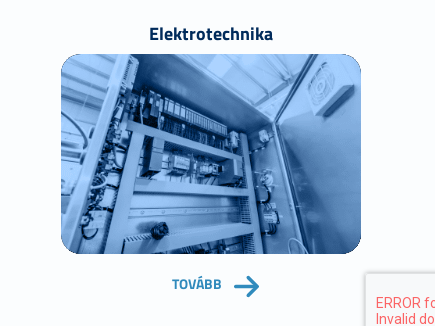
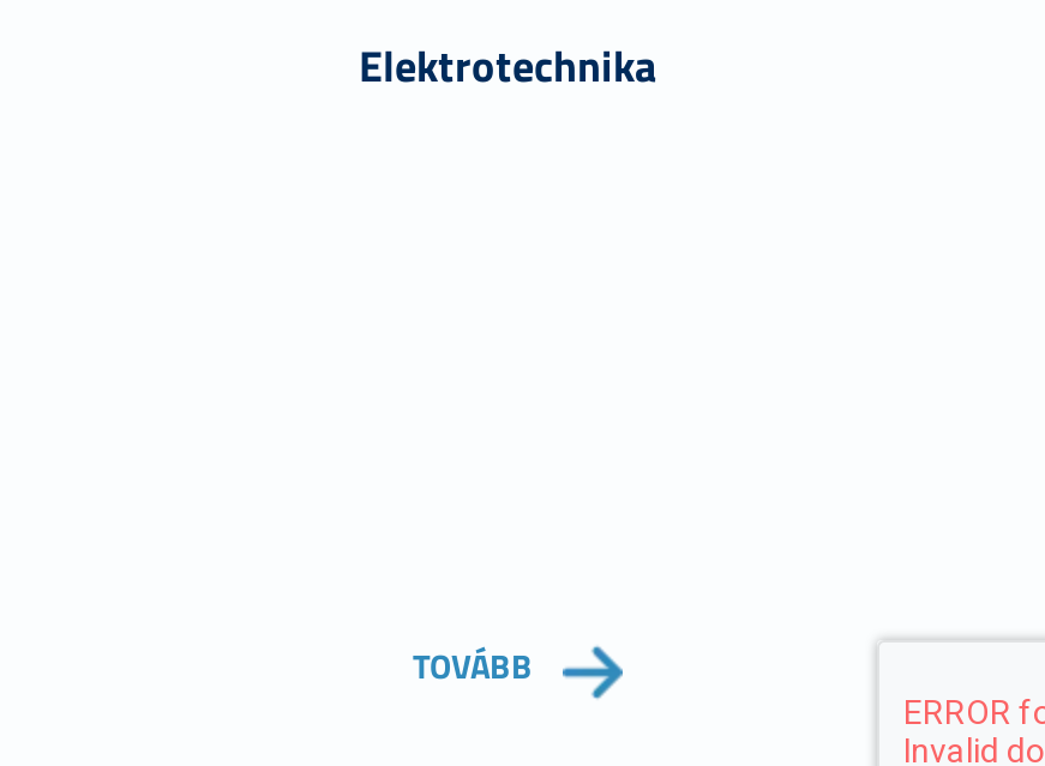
- [image]
